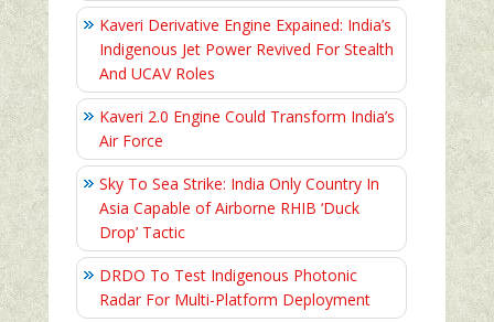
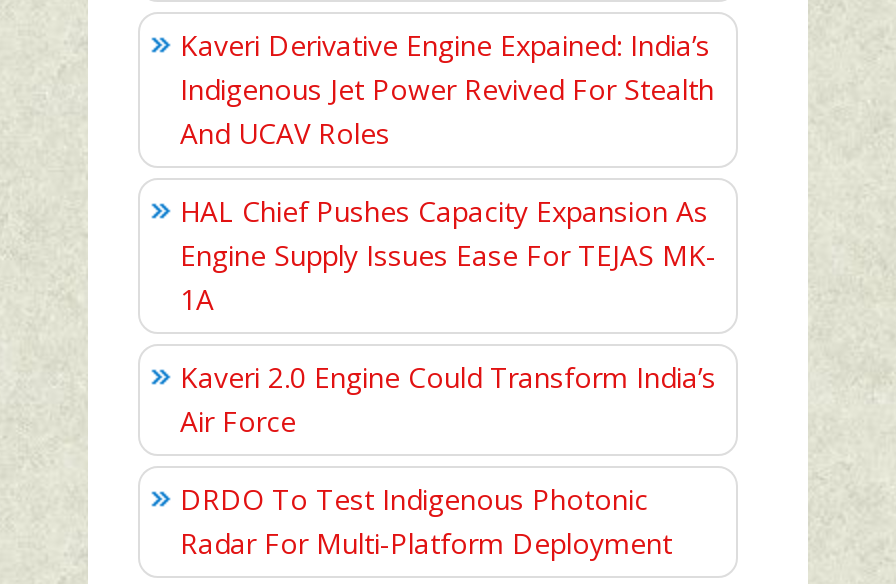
+ HAL Chief Pushes Capacity Expansion As
+ Engine Supply Issues Ease For TEJAS MK-
+ 1A

moved down: Kaveri 2.0 Engine Could Transform India’s | Air Force

- Sky To Sea Strike: India Only Country In
- Asia Capable of Airborne RHIB ‘Duck
- Drop’ Tactic
